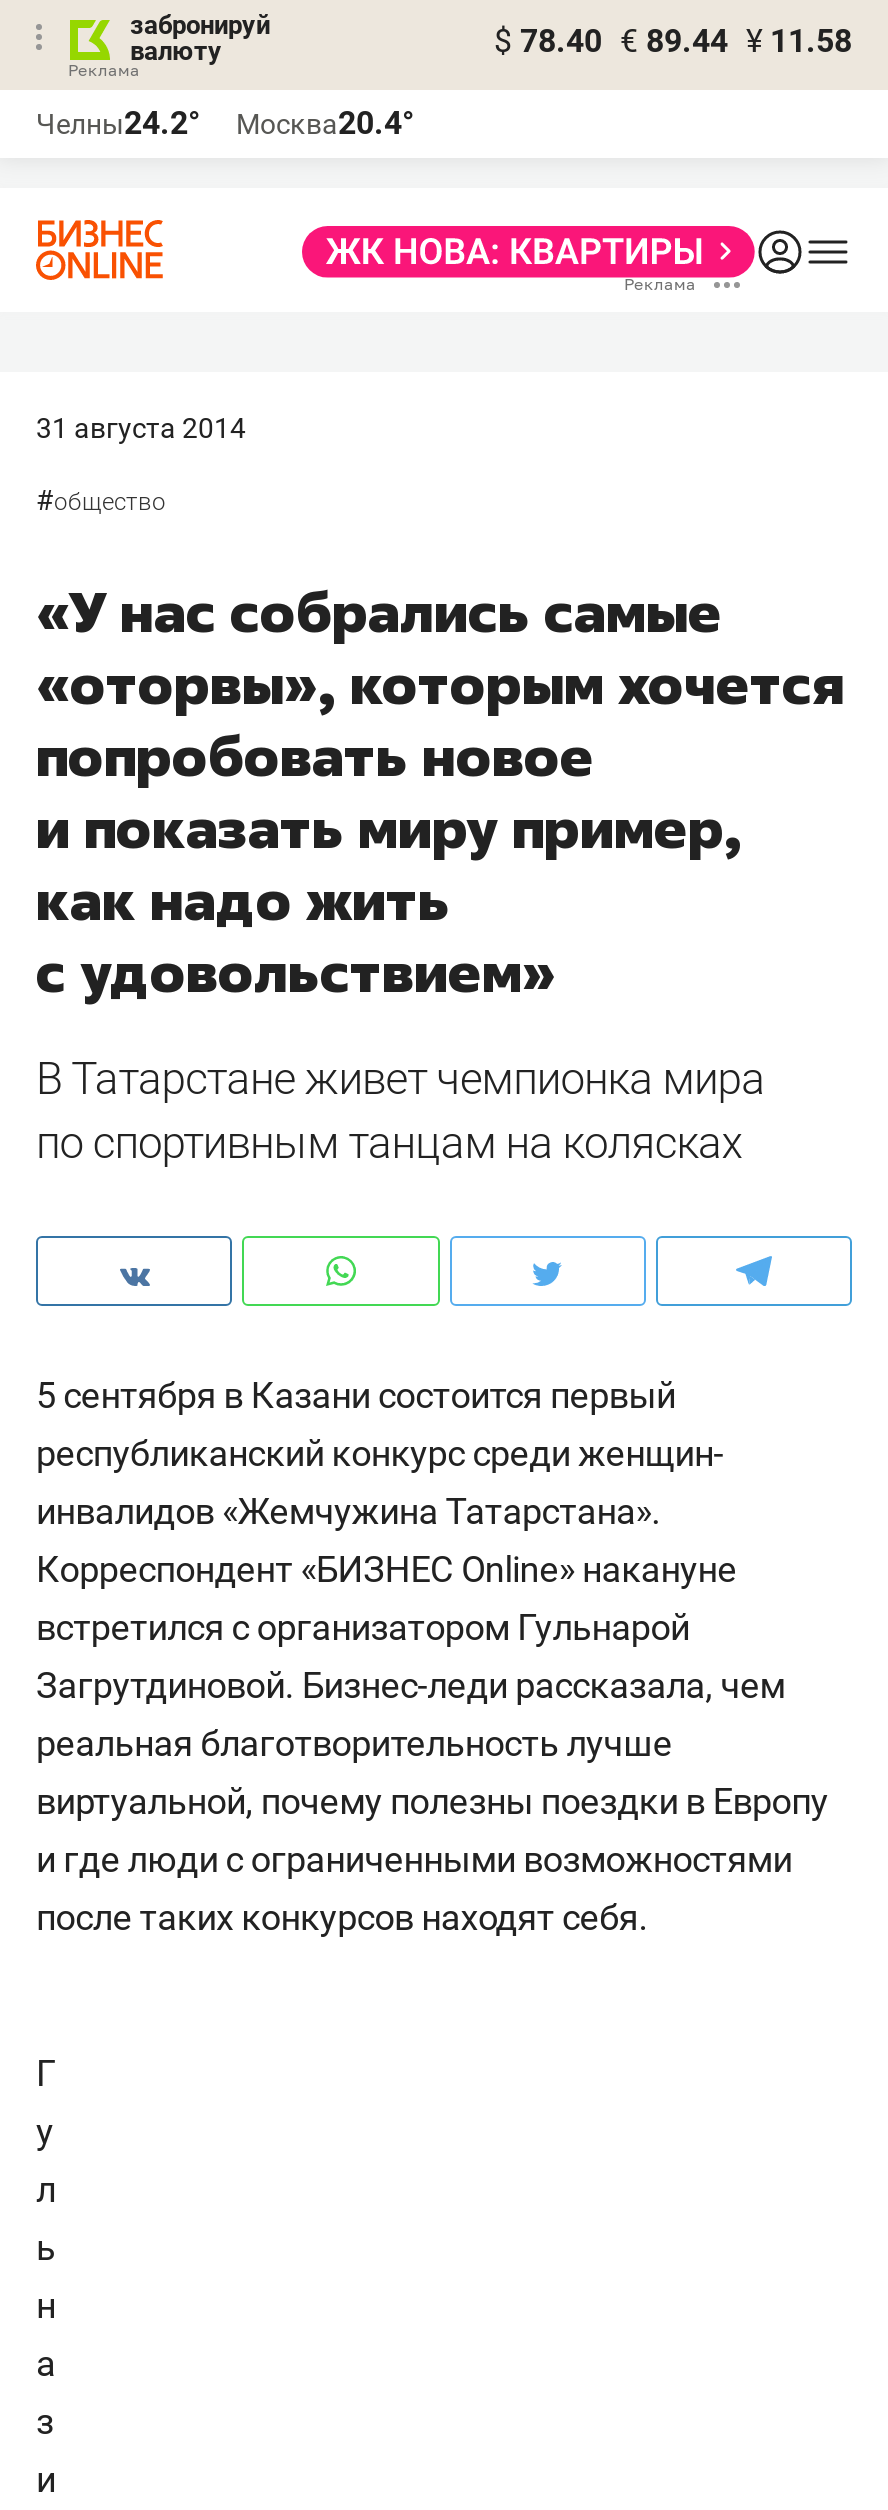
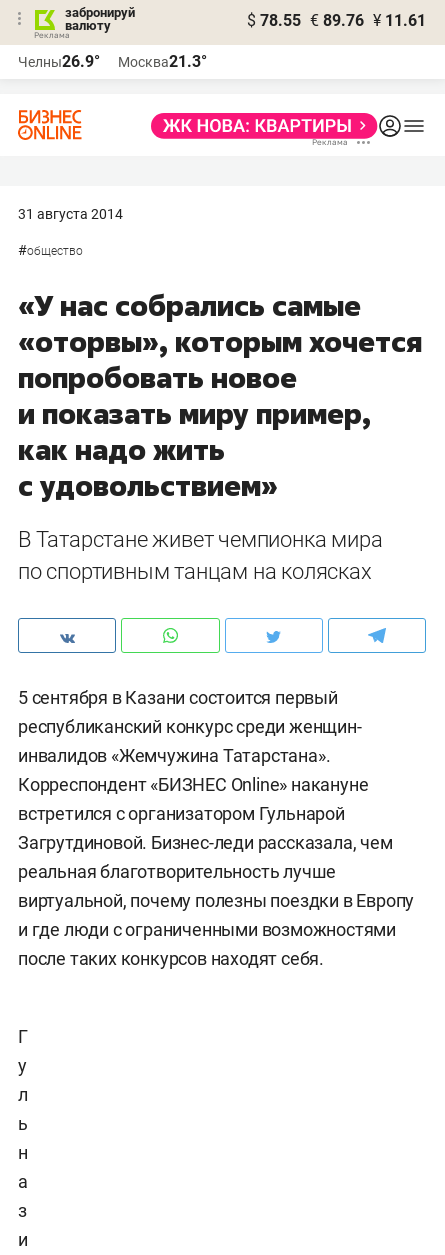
- $ 78.40 € 89.44 ¥ 11.58
+ $ 78.55 € 89.76 ¥ 11.61

- Челны24.2°
+ Челны26.9°

- Москва20.4°
+ Москва21.3°
